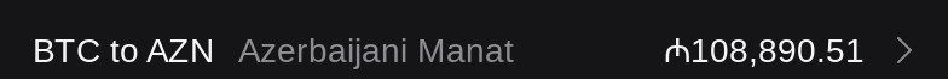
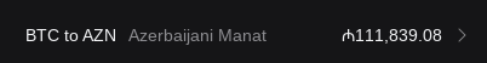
- ₼108,890.51
+ ₼111,839.08
